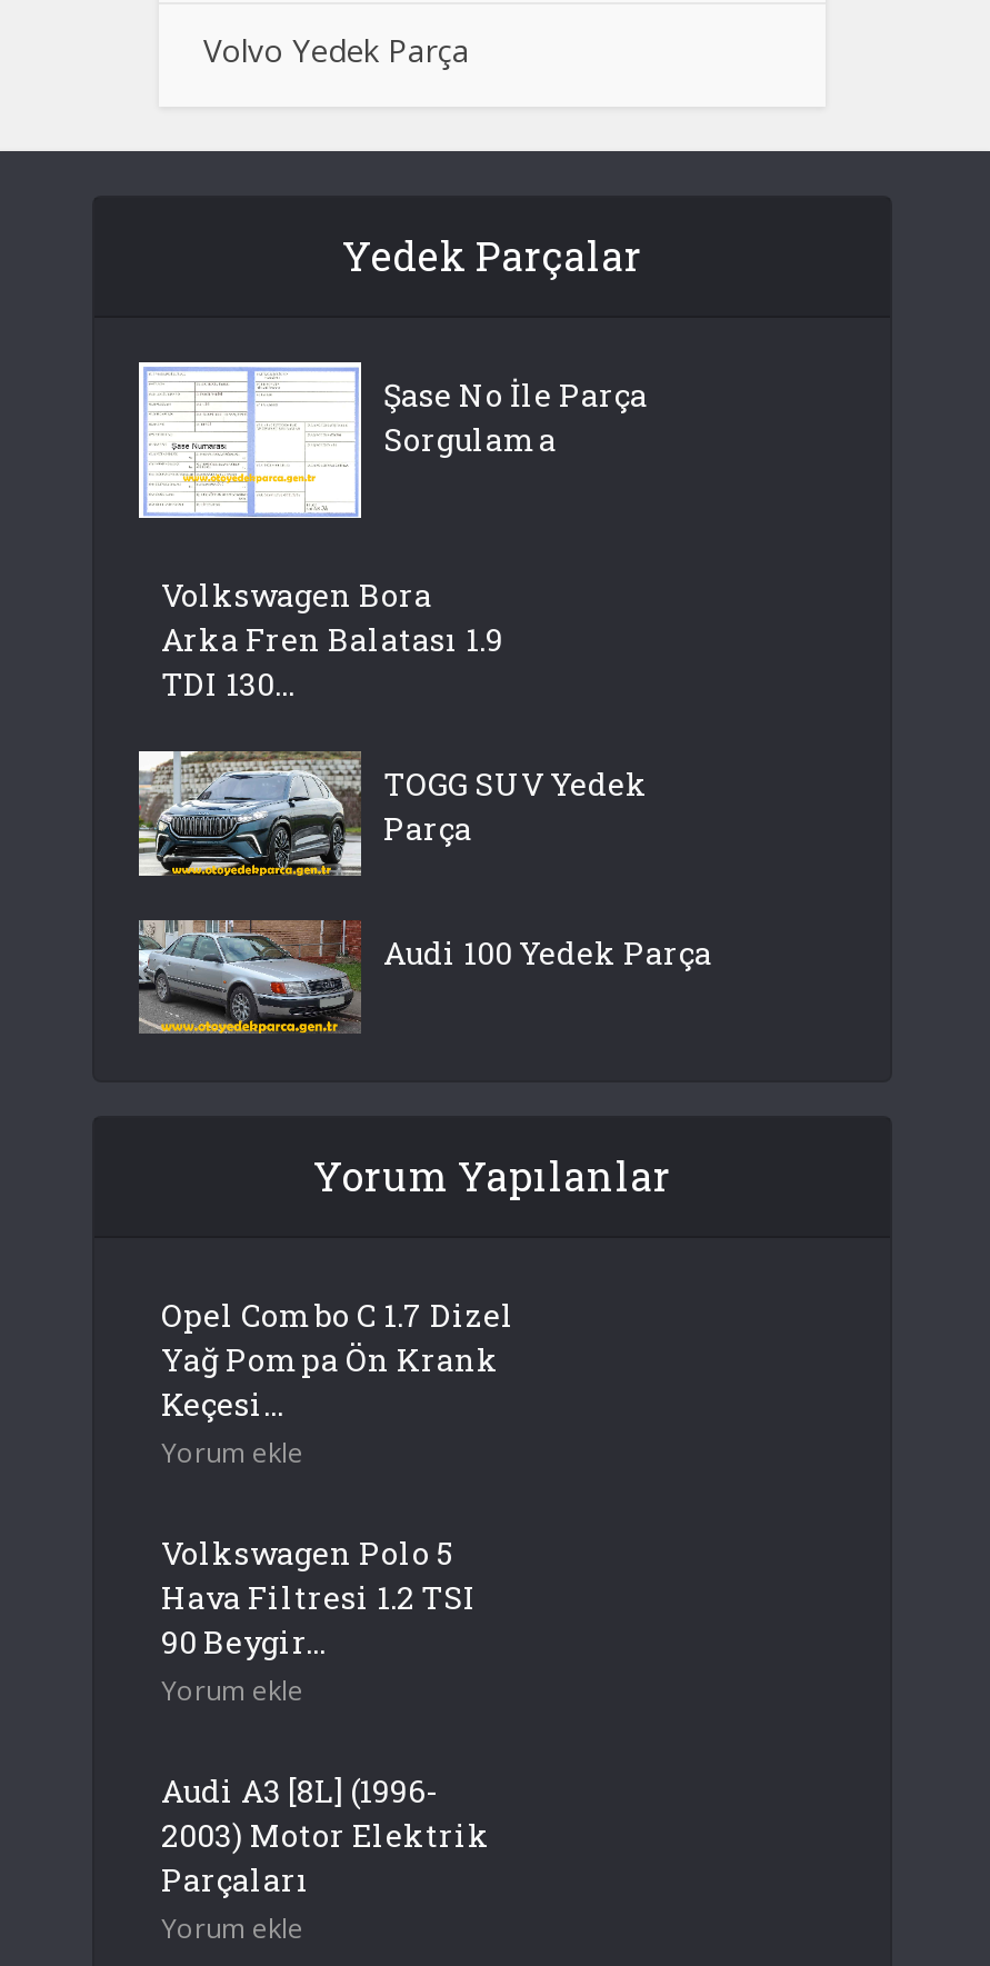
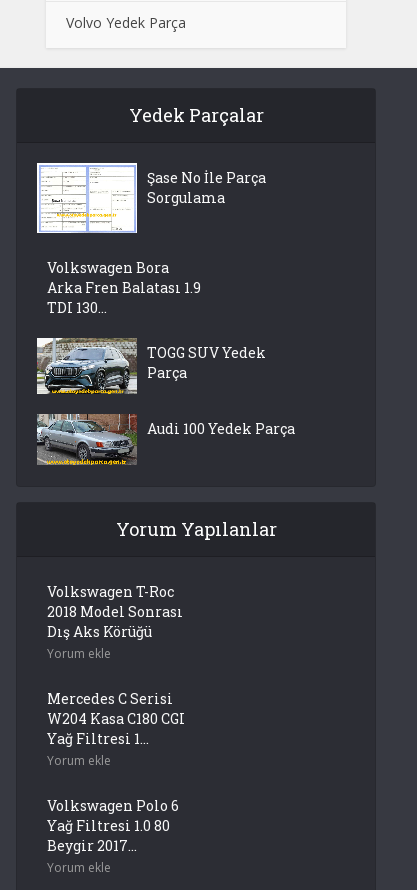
- Opel Combo C 1.7 Dizel
- Yağ Pompa Ön Krank
- Keçesi...
+ Volkswagen T-Roc
+ 2018 Model Sonrası
+ Dış Aks Körüğü

- Volkswagen Polo 5
- Hava Filtresi 1.2 TSI
- 90 Beygir...
+ Mercedes C Serisi
+ W204 Kasa C180 CGI
+ Yağ Filtresi 1...

- Audi A3 [8L] (1996-
- 2003) Motor Elektrik
- Parçaları
+ Volkswagen Polo 6
+ Yağ Filtresi 1.0 80
+ Beygir 2017...
